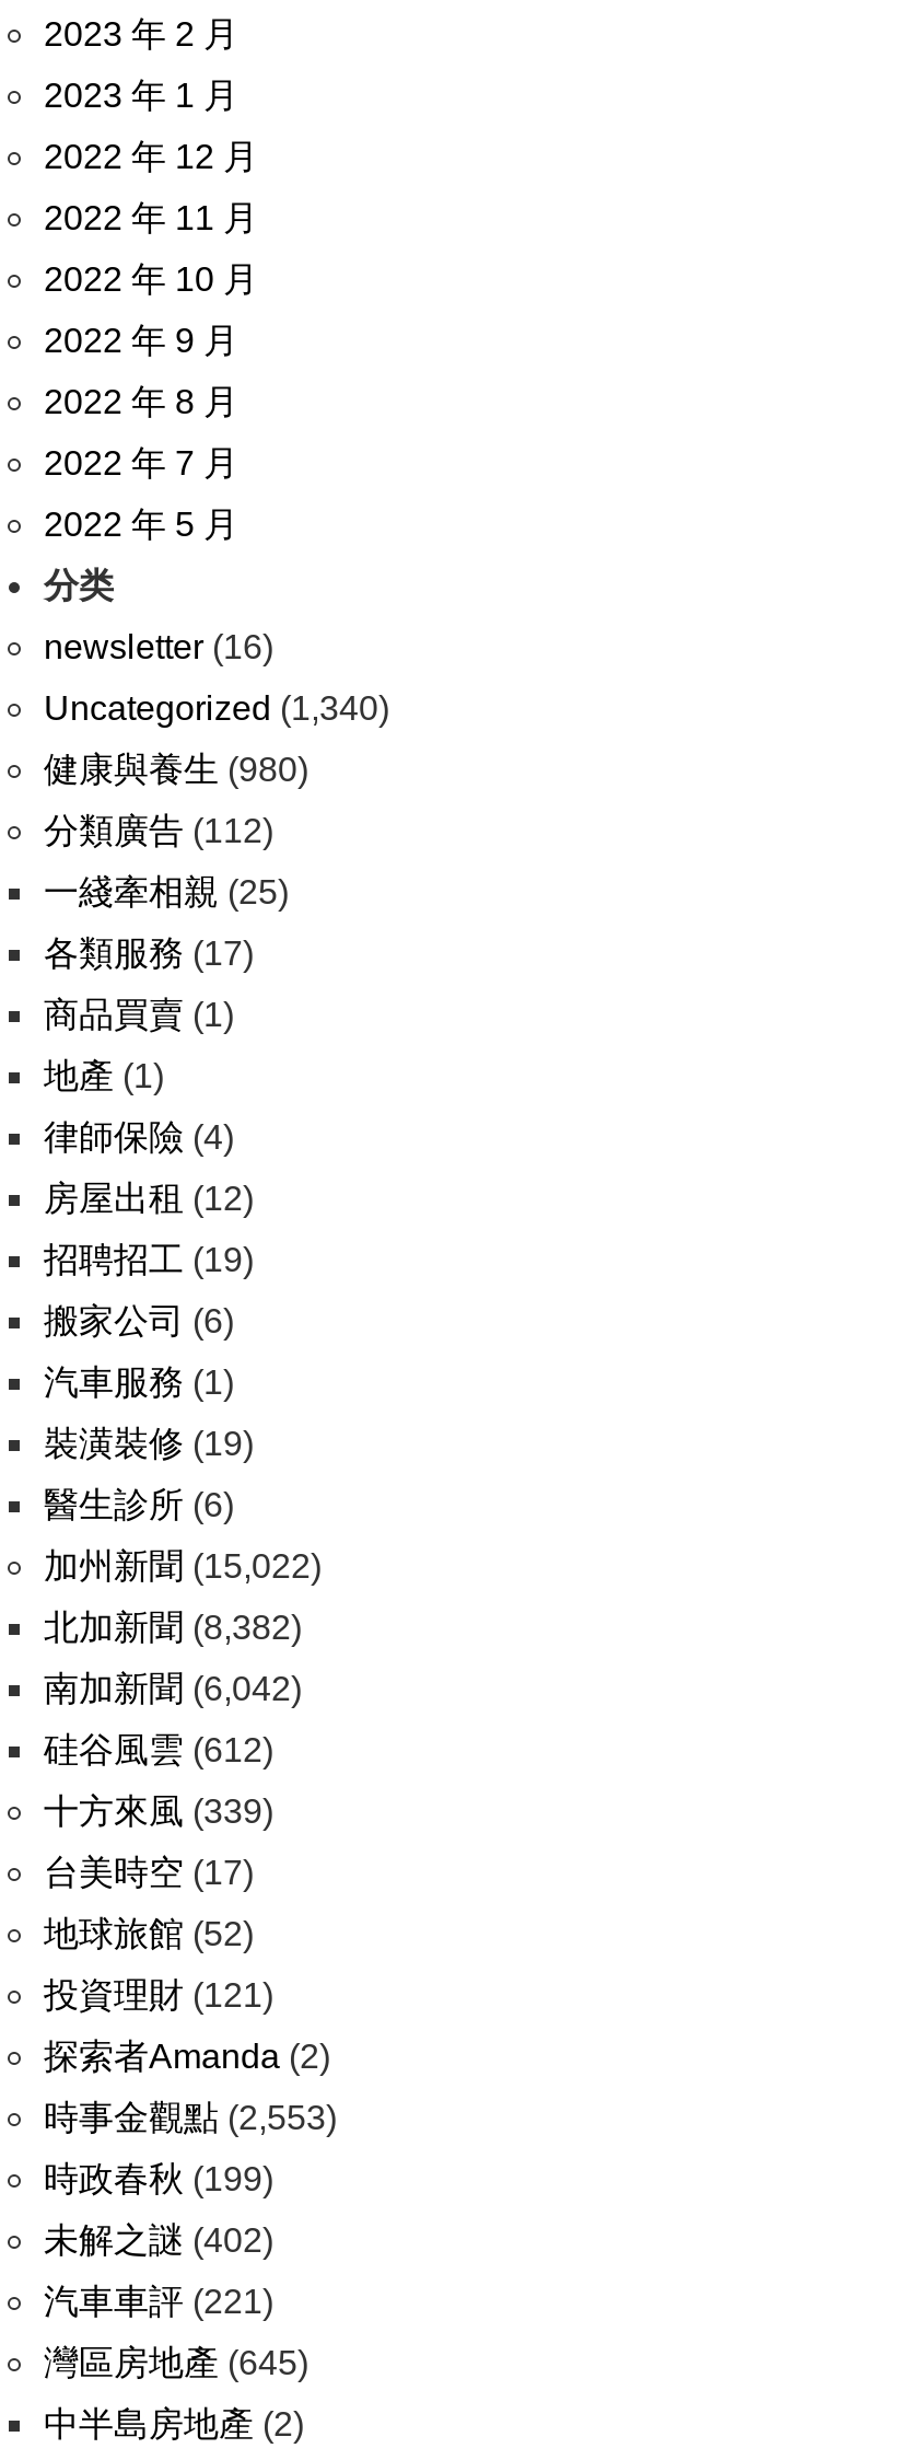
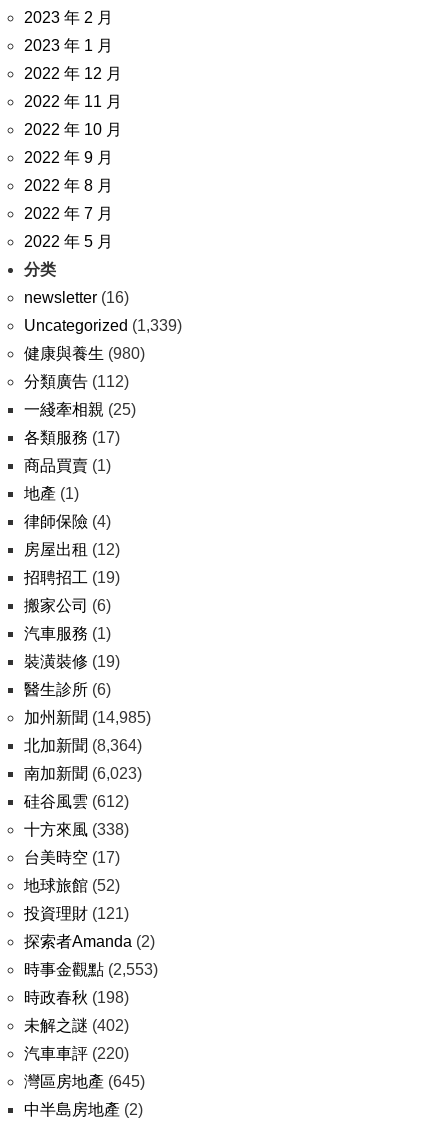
- Uncategorized (1,340)
+ Uncategorized (1,339)

- 加州新聞(15,022)
+ 加州新聞(14,985)

- 北加新聞(8,382)
+ 北加新聞(8,364)

- 南加新聞(6,042)
+ 南加新聞(6,023)

- 十方來風(339)
+ 十方來風(338)

- 時政春秋(199)
+ 時政春秋(198)

- 汽車車評(221)
+ 汽車車評(220)
